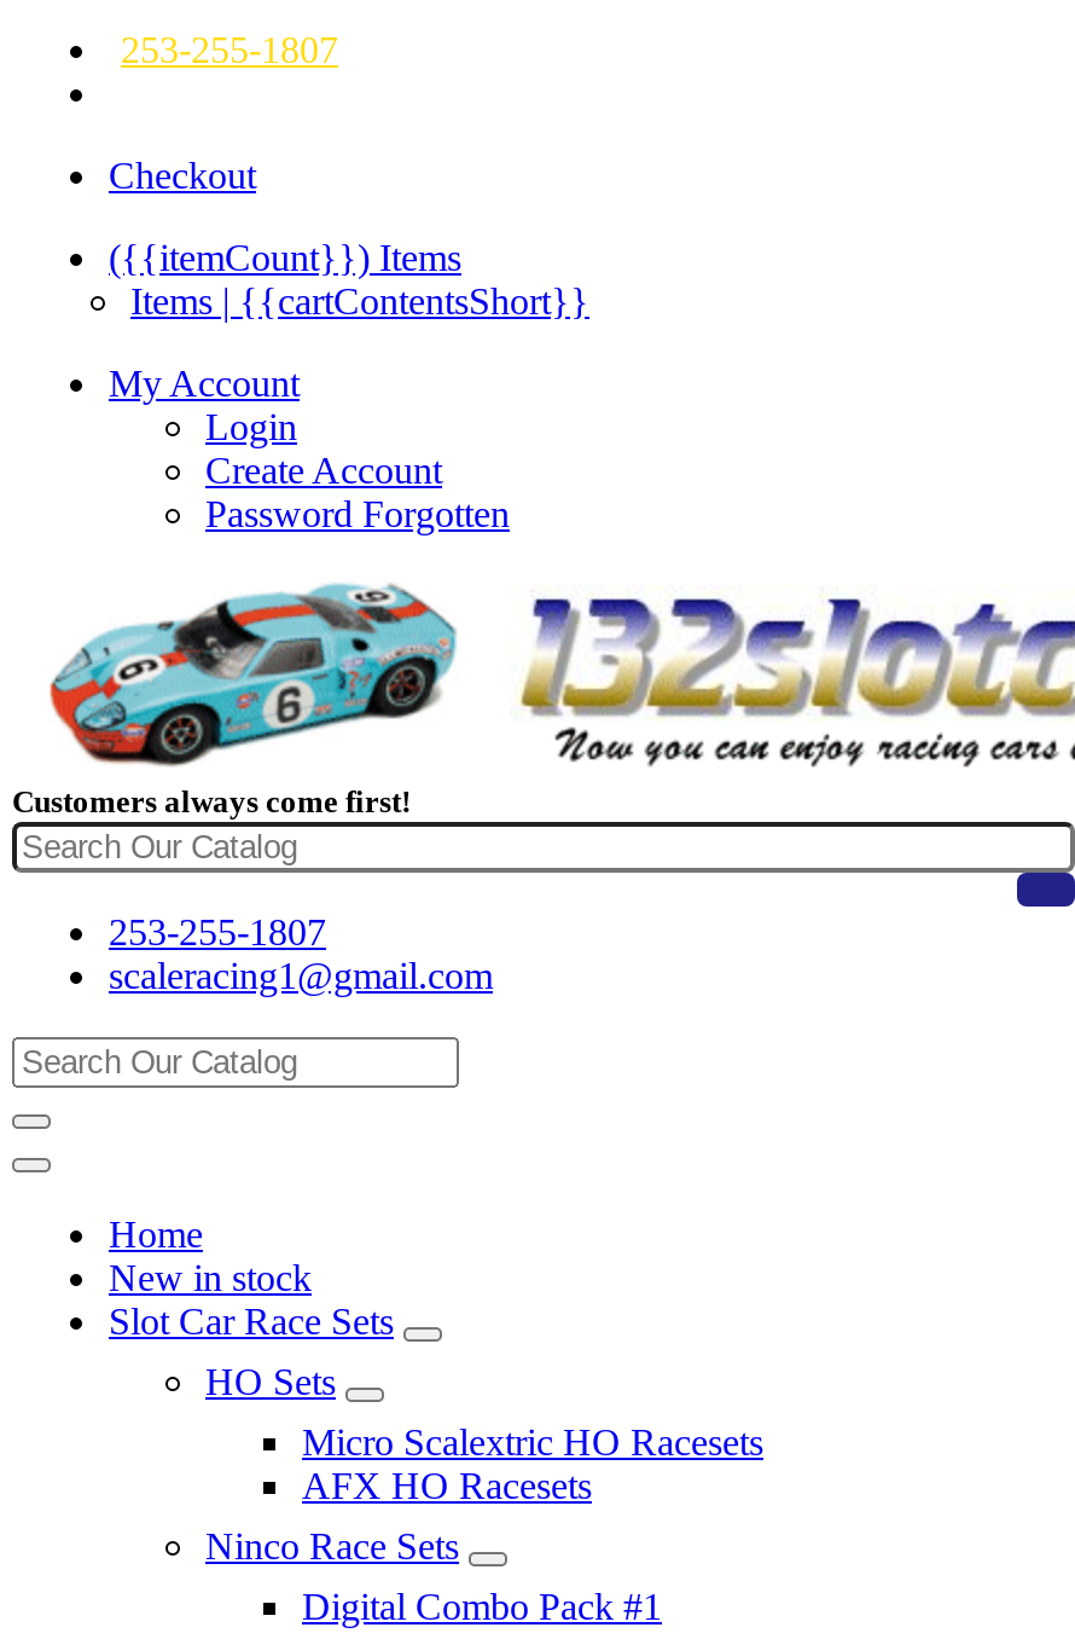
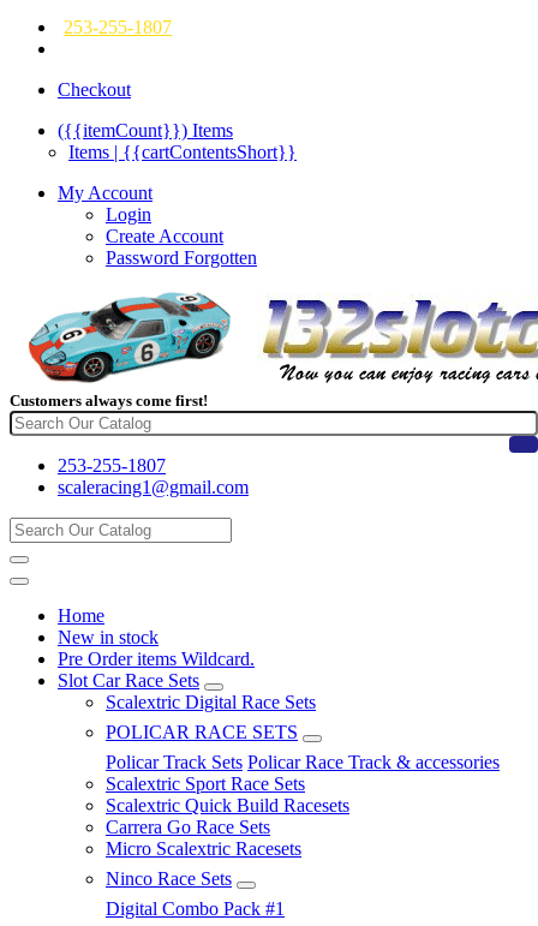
+ Pre Order items Wildcard.

- HO Sets
- Micro Scalextric HO Racesets
- AFX HO Racesets
+ Scalextric Digital Race Sets
+ POLICAR RACE SETS
+ Policar Track Sets Policar Race Track & accessories
+ Scalextric Sport Race Sets
+ Scalextric Quick Build Racesets
+ Carrera Go Race Sets
+ Micro Scalextric Racesets
